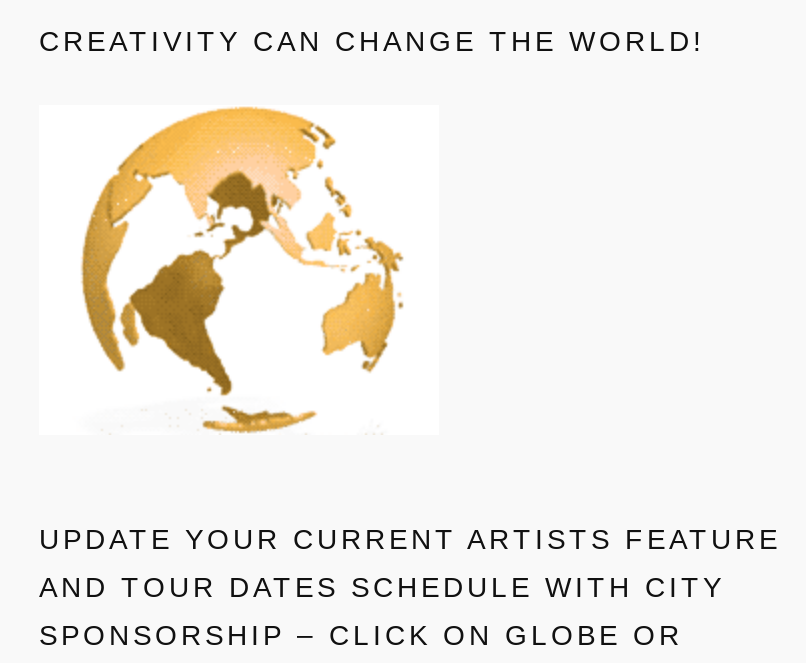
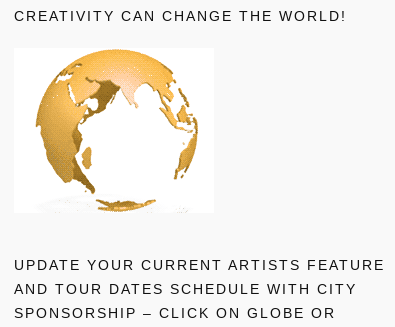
- [image]
+ [image]
